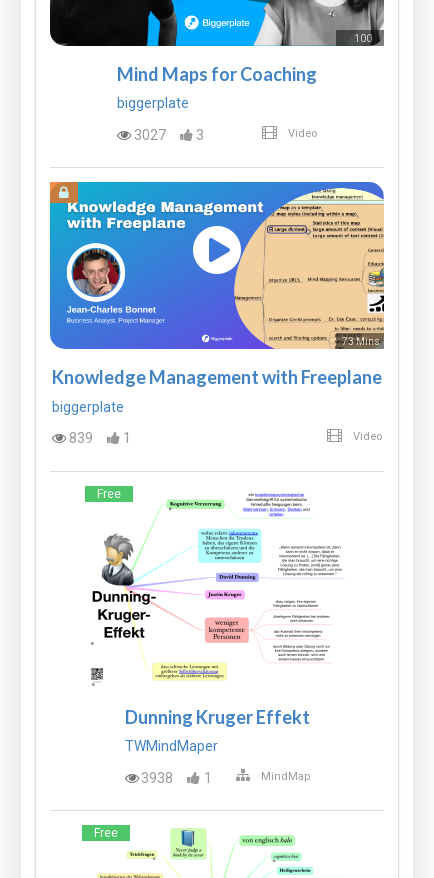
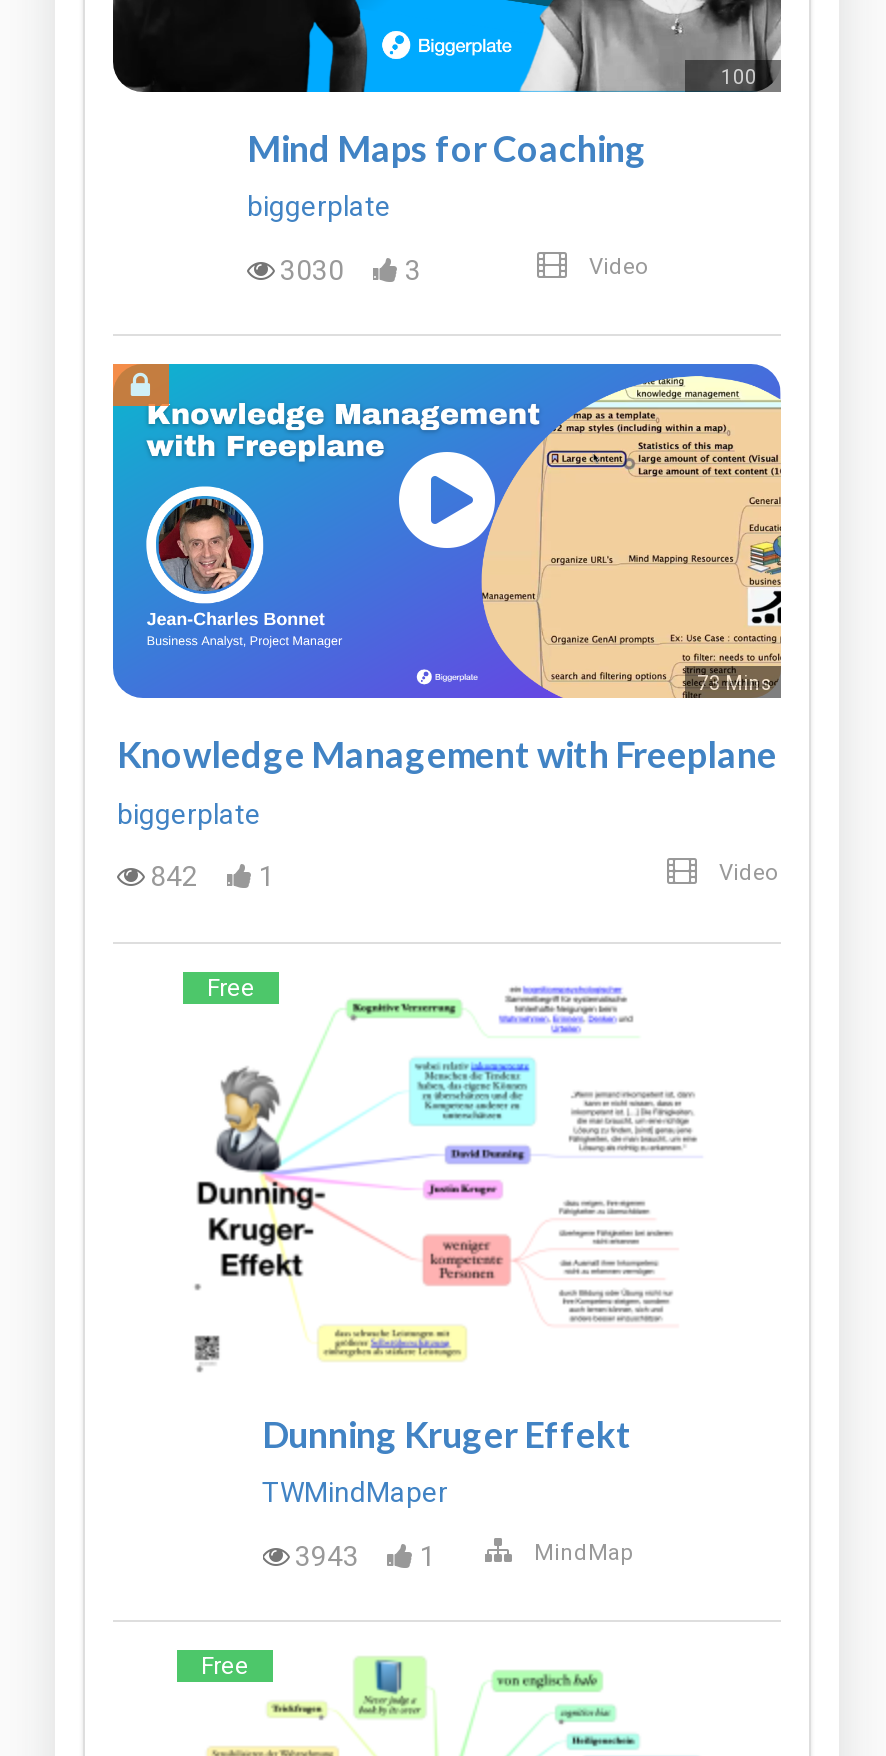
- 3027 3
+ 3030 3

- 839 1
+ 842 1

- 3938 1
+ 3943 1
